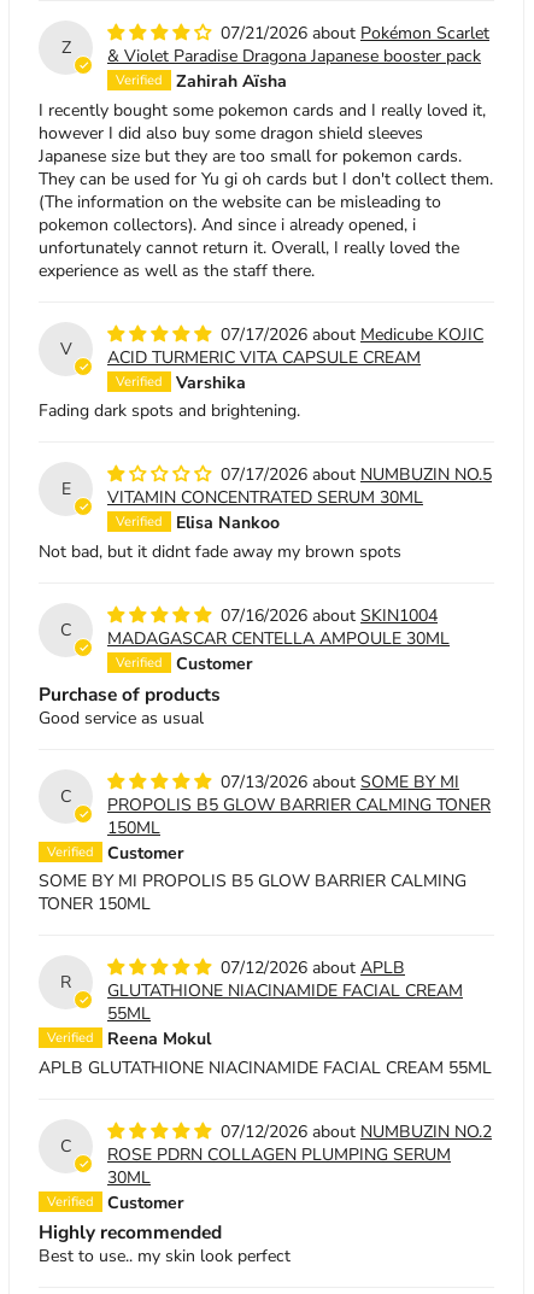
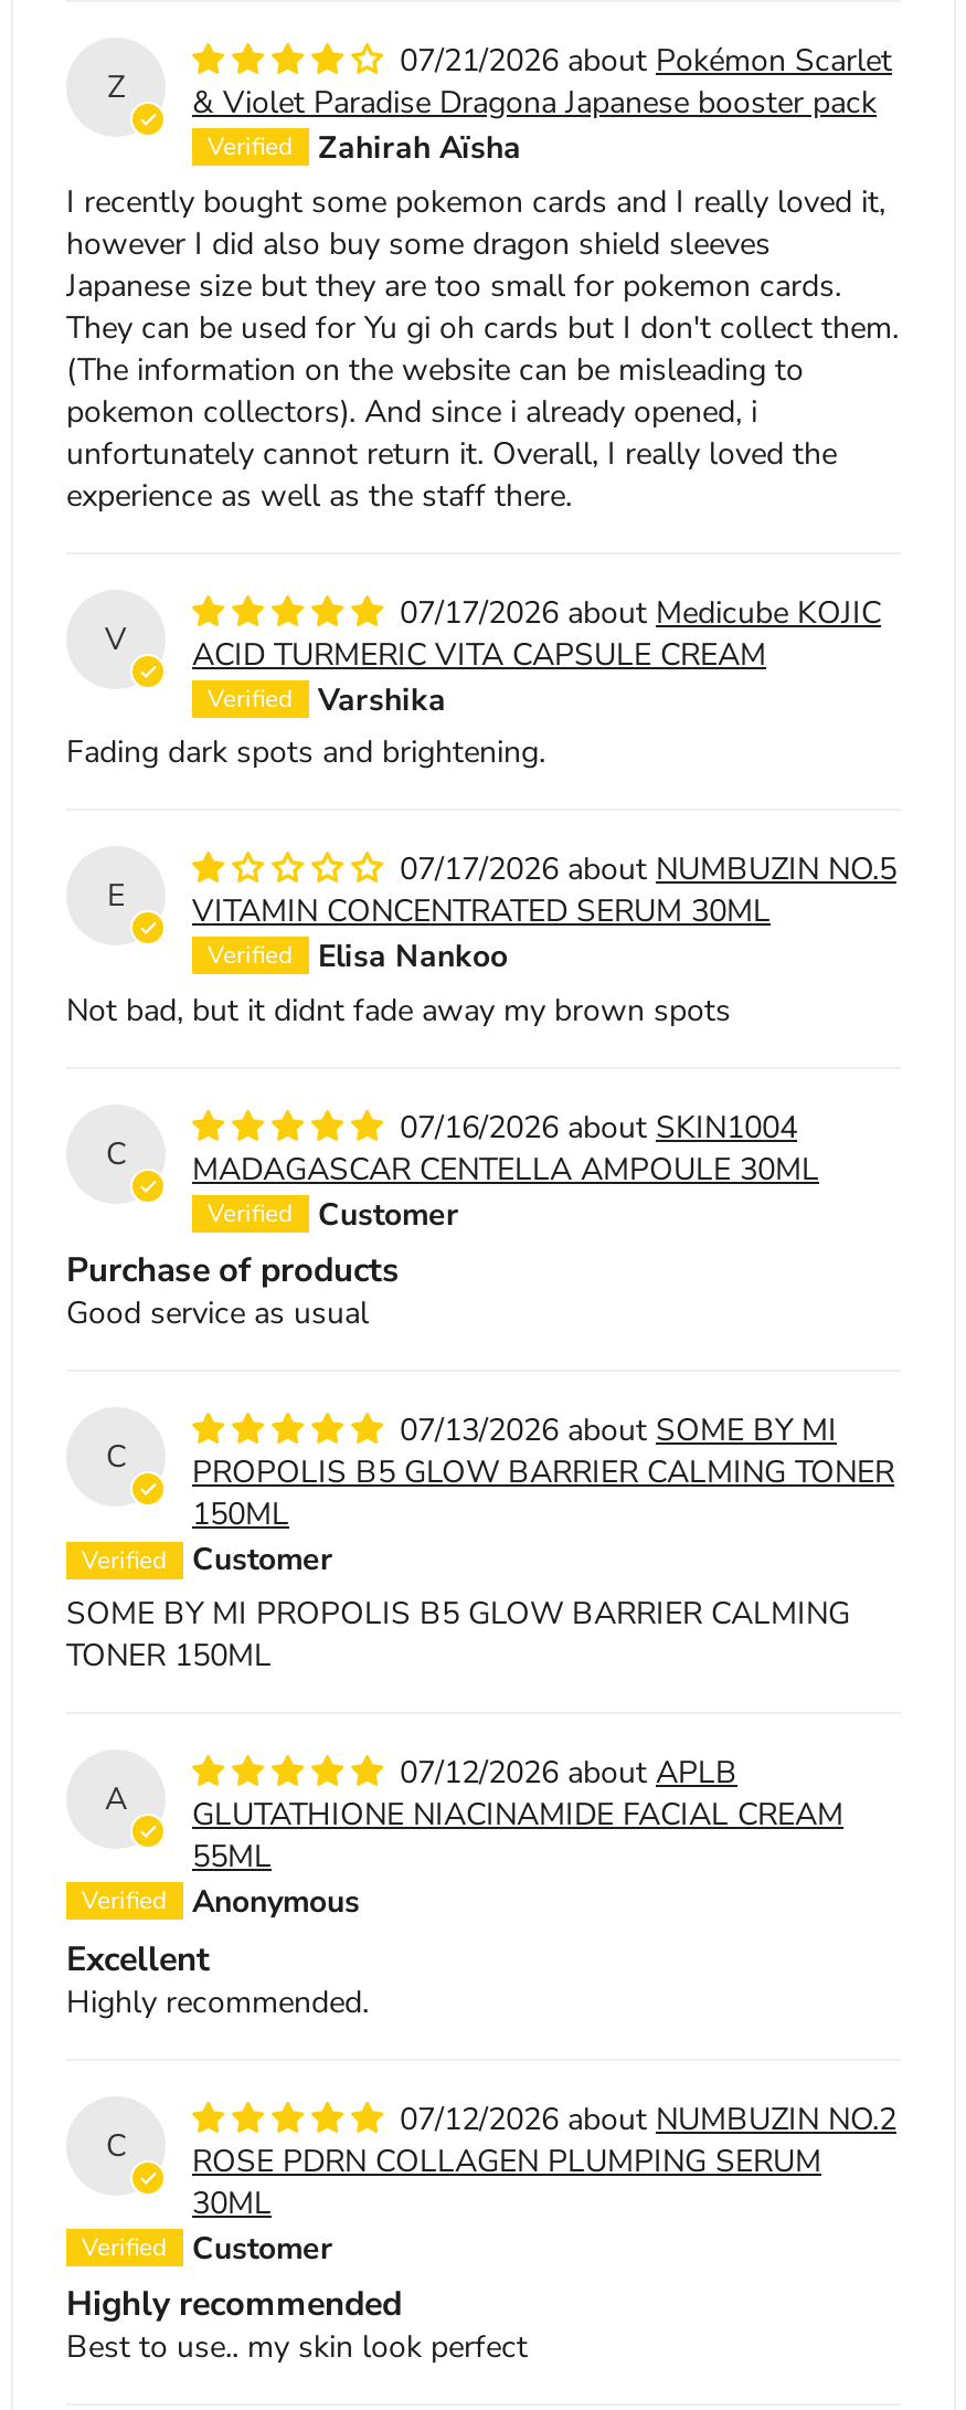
- R
+ A

- Reena Mokul
- APLB GLUTATHIONE NIACINAMIDE FACIAL CREAM 55ML
+ Anonymous
+ Excellent
+ Highly recommended.
